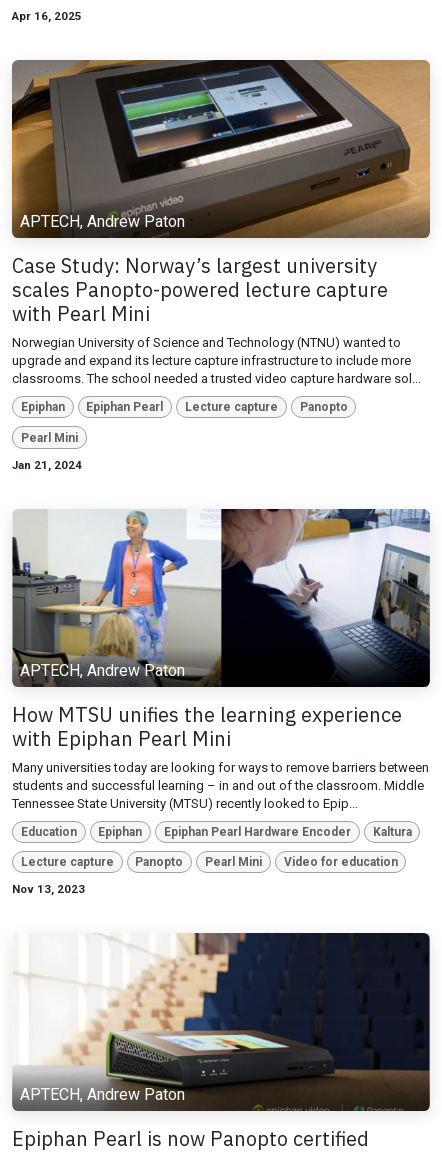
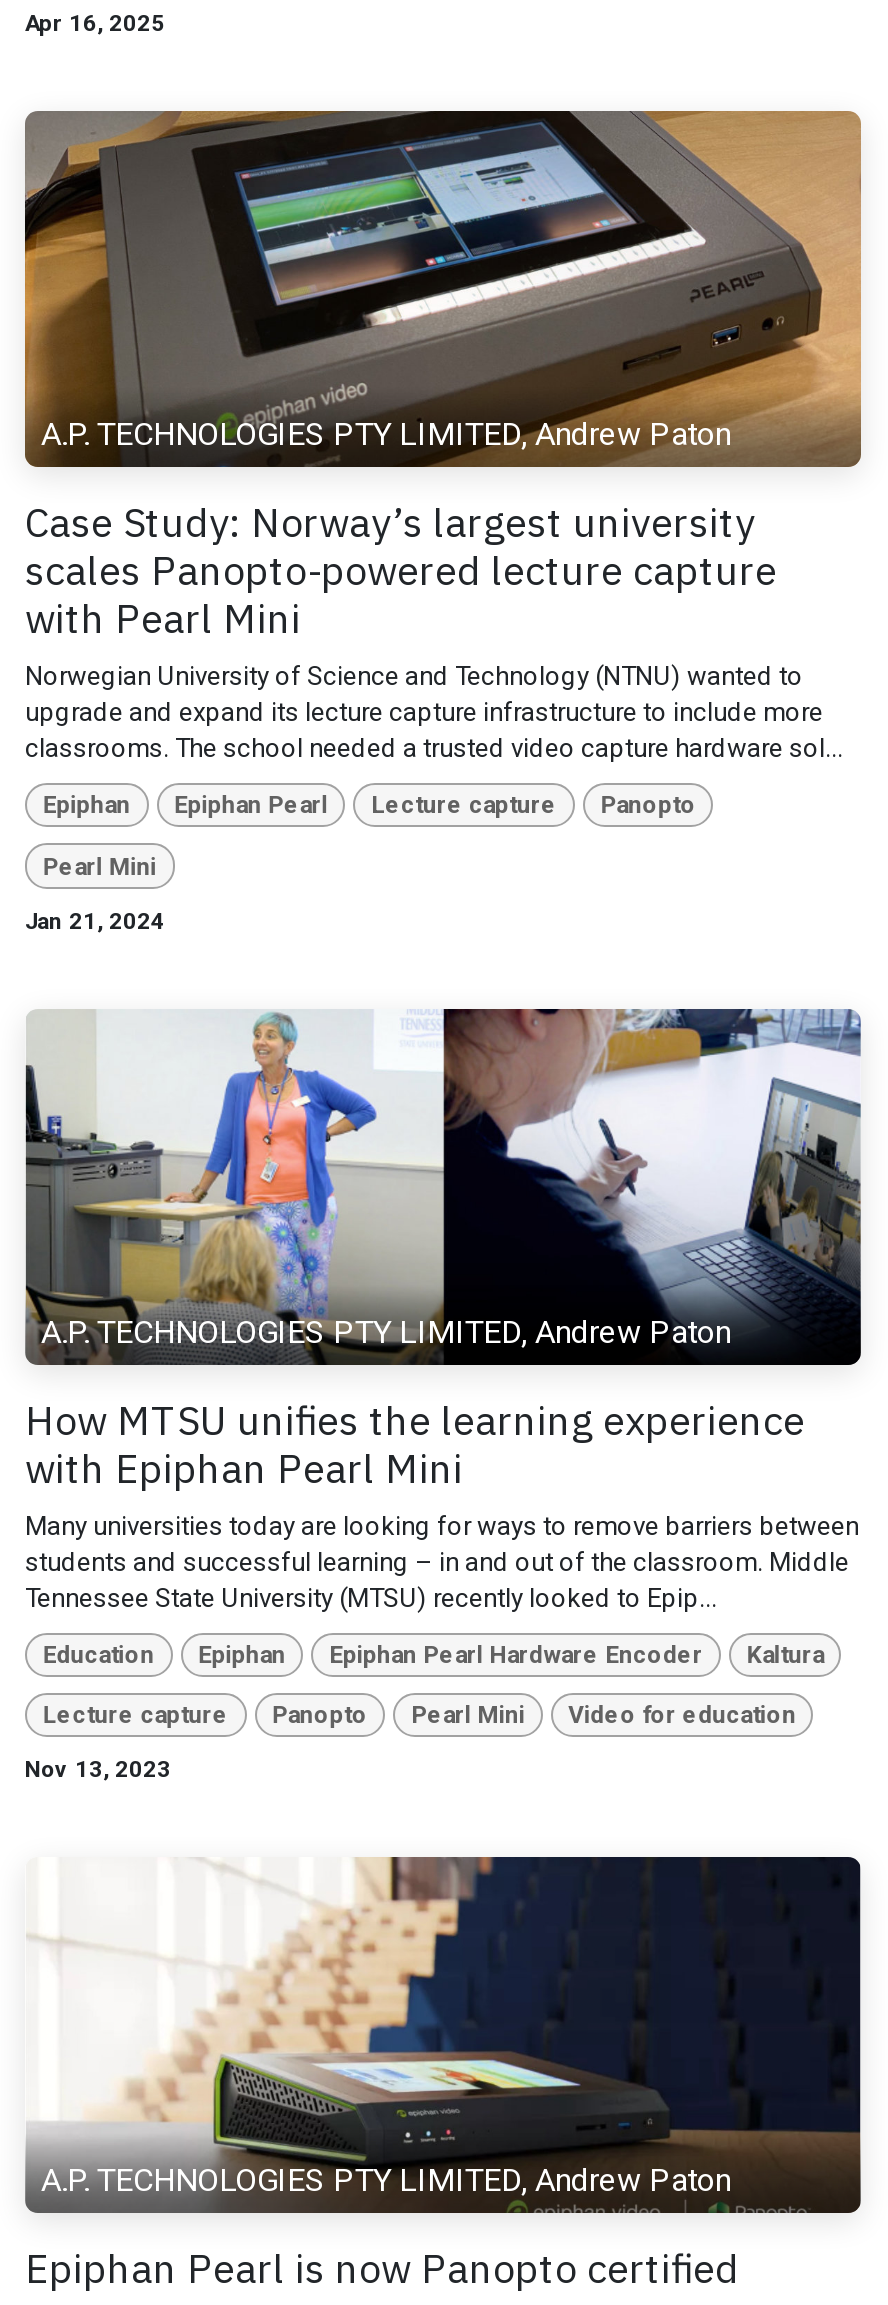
- APTECH, Andrew Paton
+ A.P. TECHNOLOGIES PTY LIMITED, Andrew Paton

- APTECH, Andrew Paton
+ A.P. TECHNOLOGIES PTY LIMITED, Andrew Paton

- APTECH, Andrew Paton
+ A.P. TECHNOLOGIES PTY LIMITED, Andrew Paton
